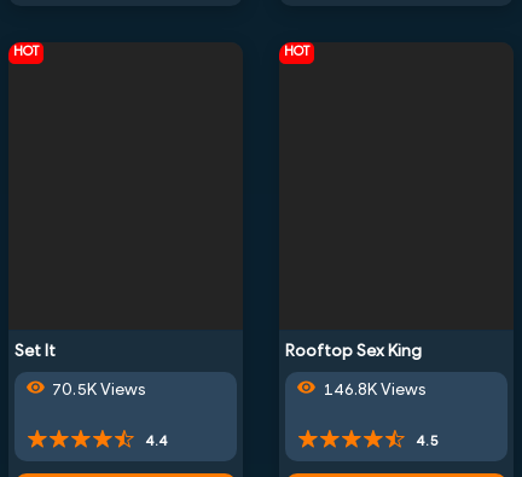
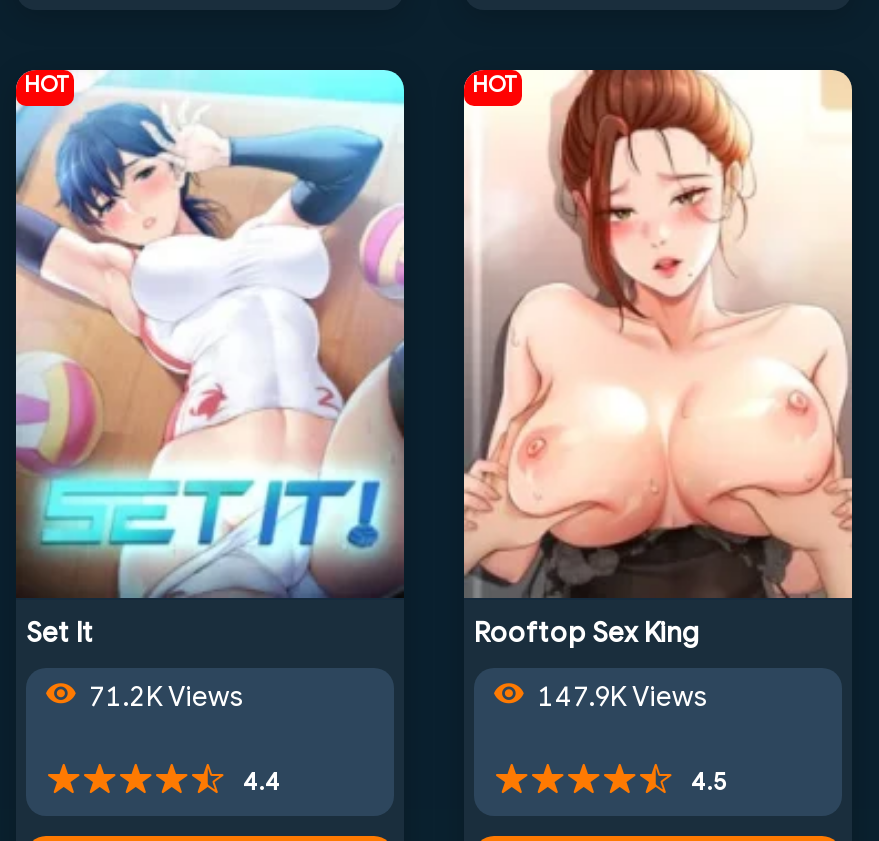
+ [image]

+ [image]

- 70.5K Views
+ 71.2K Views

- 146.8K Views
+ 147.9K Views
